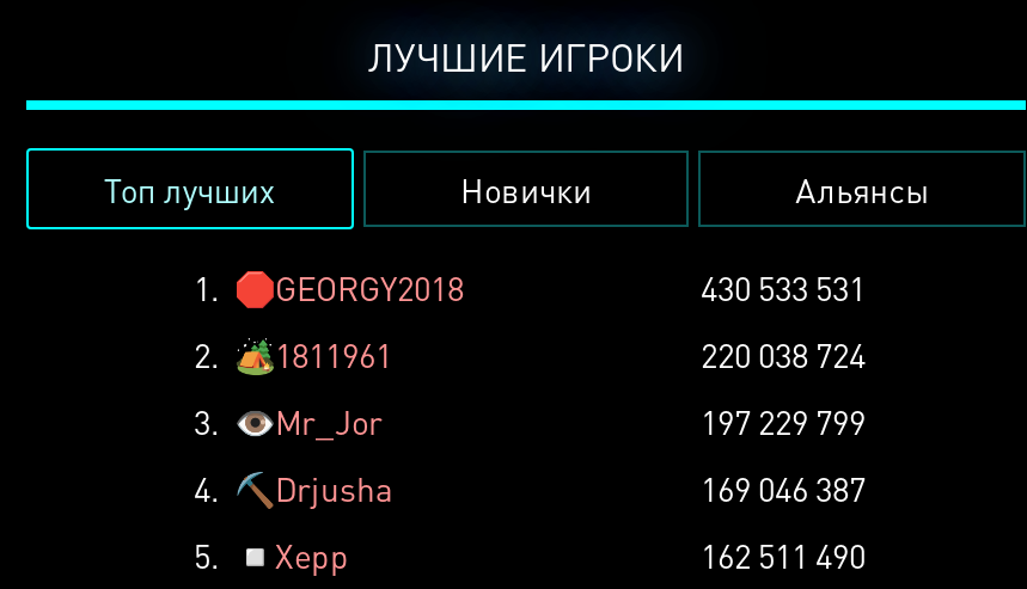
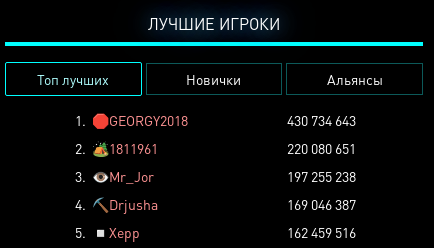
- 430 533 531
+ 430 734 643

- 220 038 724
+ 220 080 651

- 197 229 799
+ 197 255 238

- 162 511 490
+ 162 459 516
